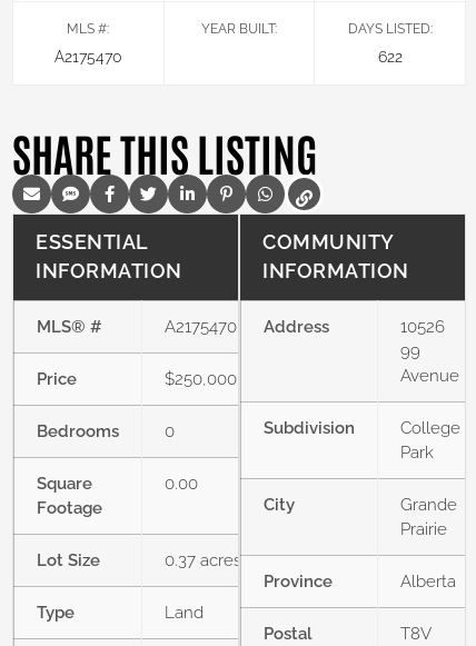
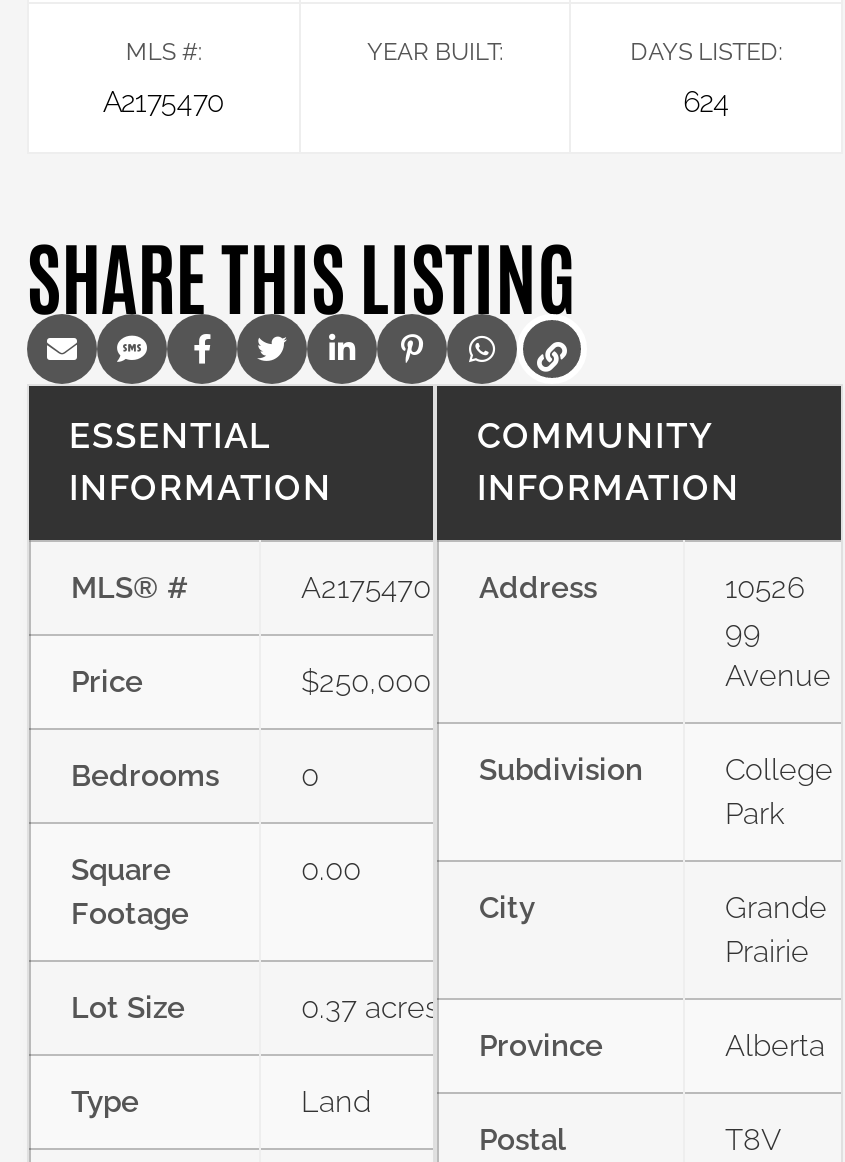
- 622
+ 624
